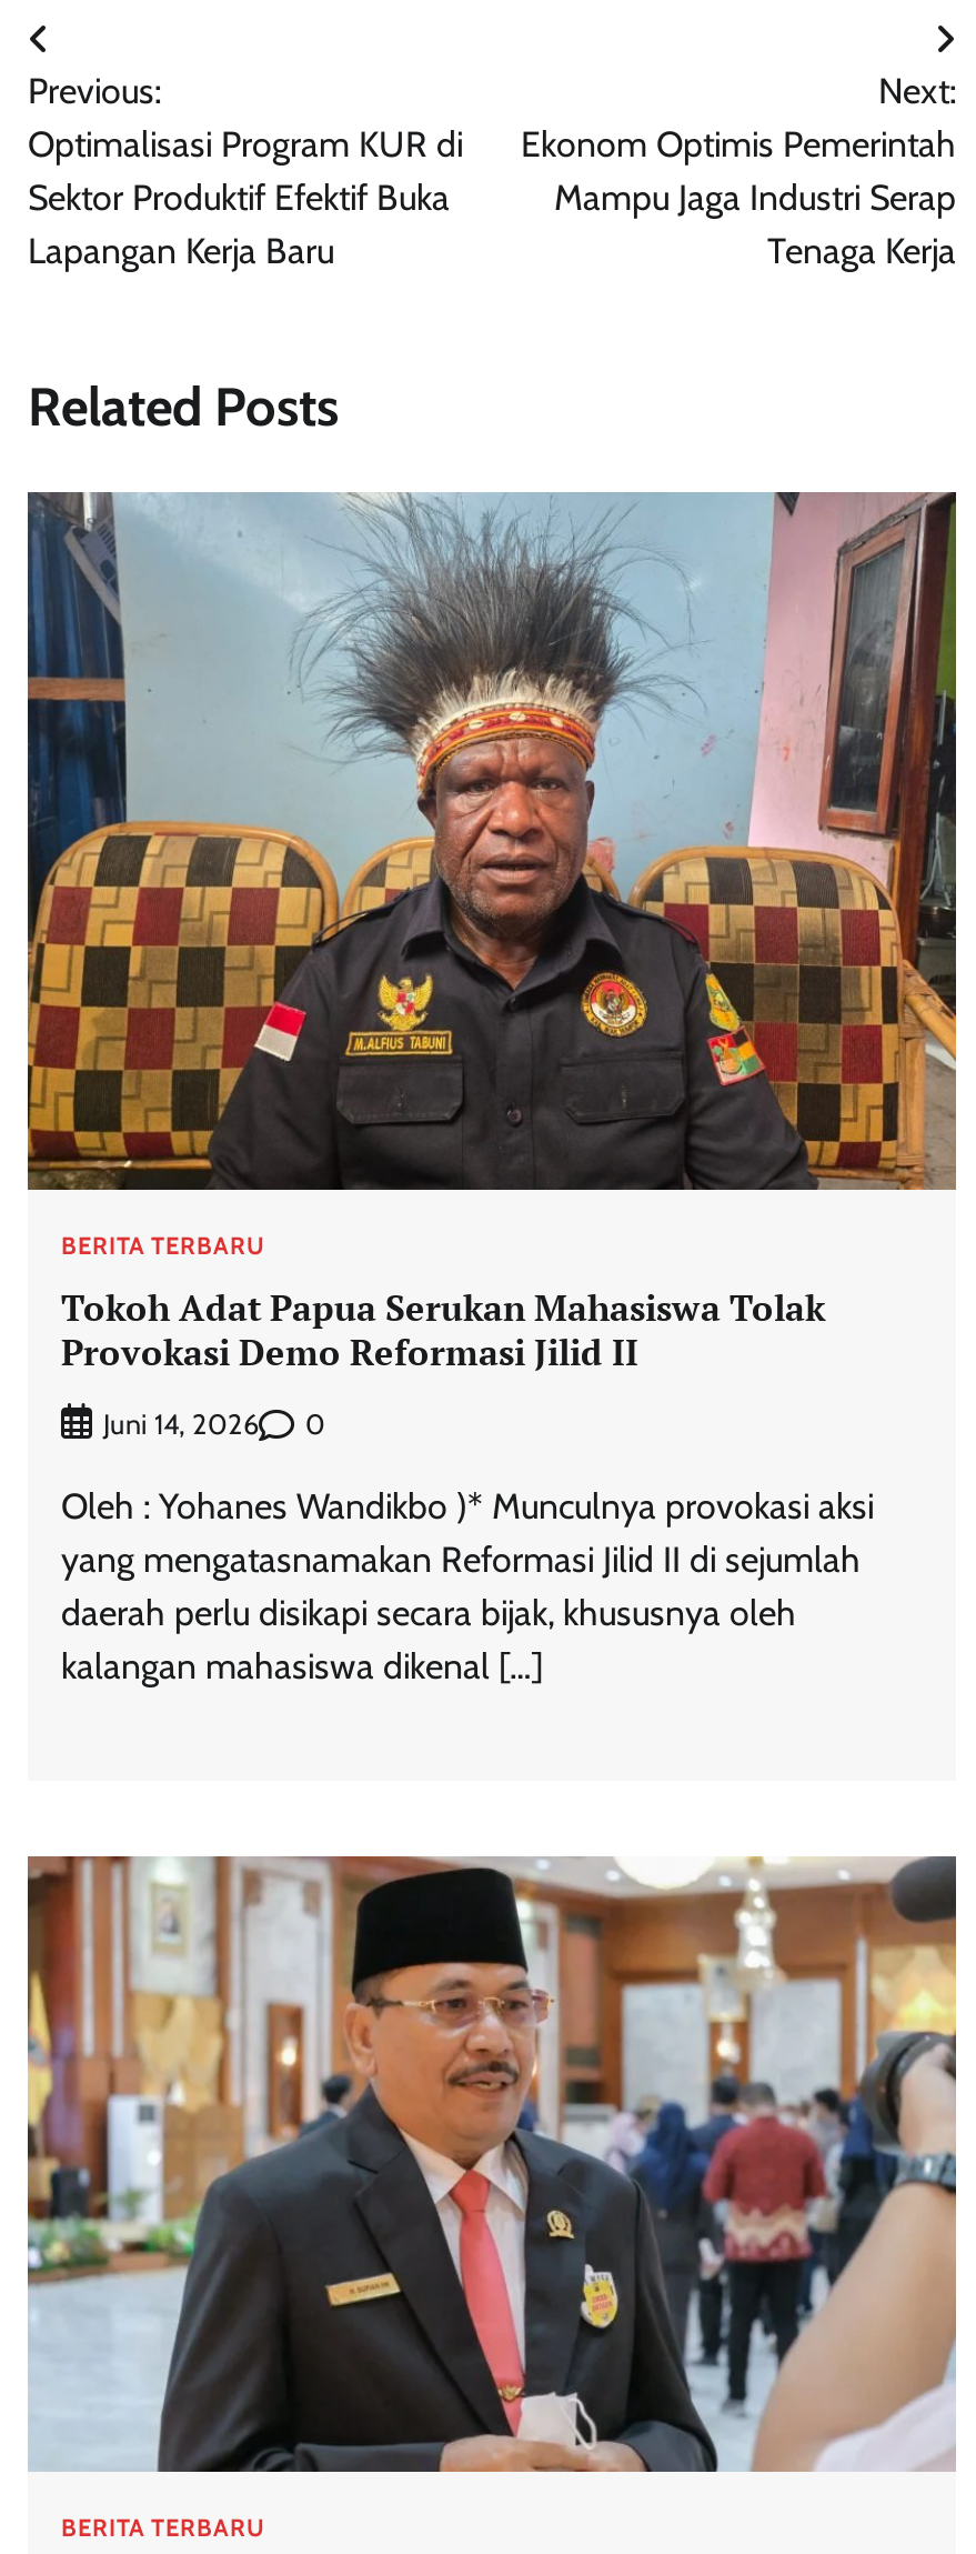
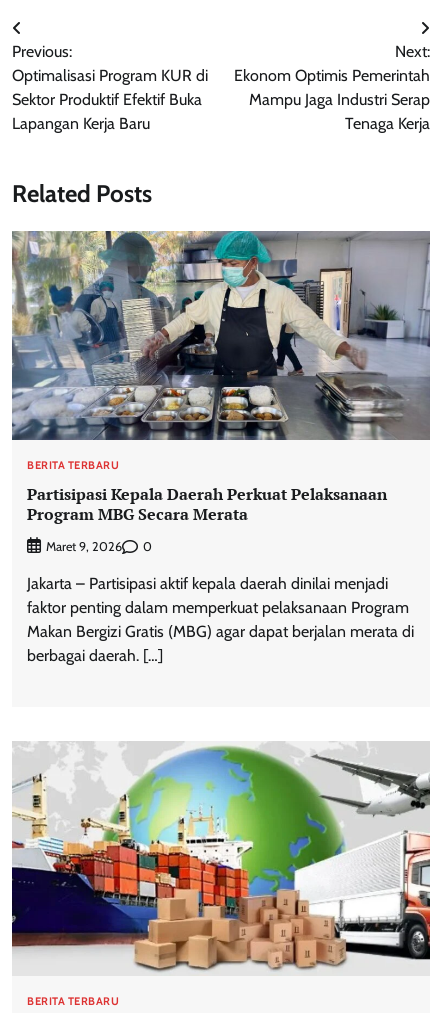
- [image]
+ [image]

- Tokoh Adat Papua Serukan Mahasiswa Tolak
- Provokasi Demo Reformasi Jilid II
+ Partisipasi Kepala Daerah Perkuat Pelaksanaan
+ Program MBG Secara Merata

- Juni 14, 2026
+ Maret 9, 2026

- Oleh : Yohanes Wandikbo )* Munculnya provokasi aksi
- yang mengatasnamakan Reformasi Jilid II di sejumlah
- daerah perlu disikapi secara bijak, khususnya oleh
- kalangan mahasiswa dikenal […]
+ Jakarta – Partisipasi aktif kepala daerah dinilai menjadi
+ faktor penting dalam memperkuat pelaksanaan Program
+ Makan Bergizi Gratis (MBG) agar dapat berjalan merata di
+ berbagai daerah. […]

- [image]
+ [image]
